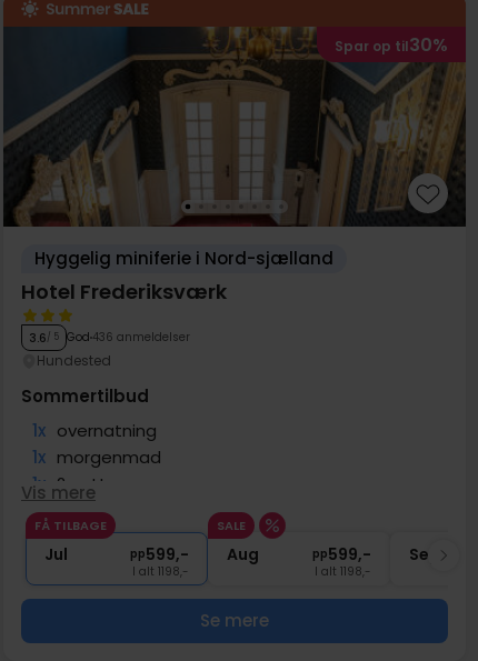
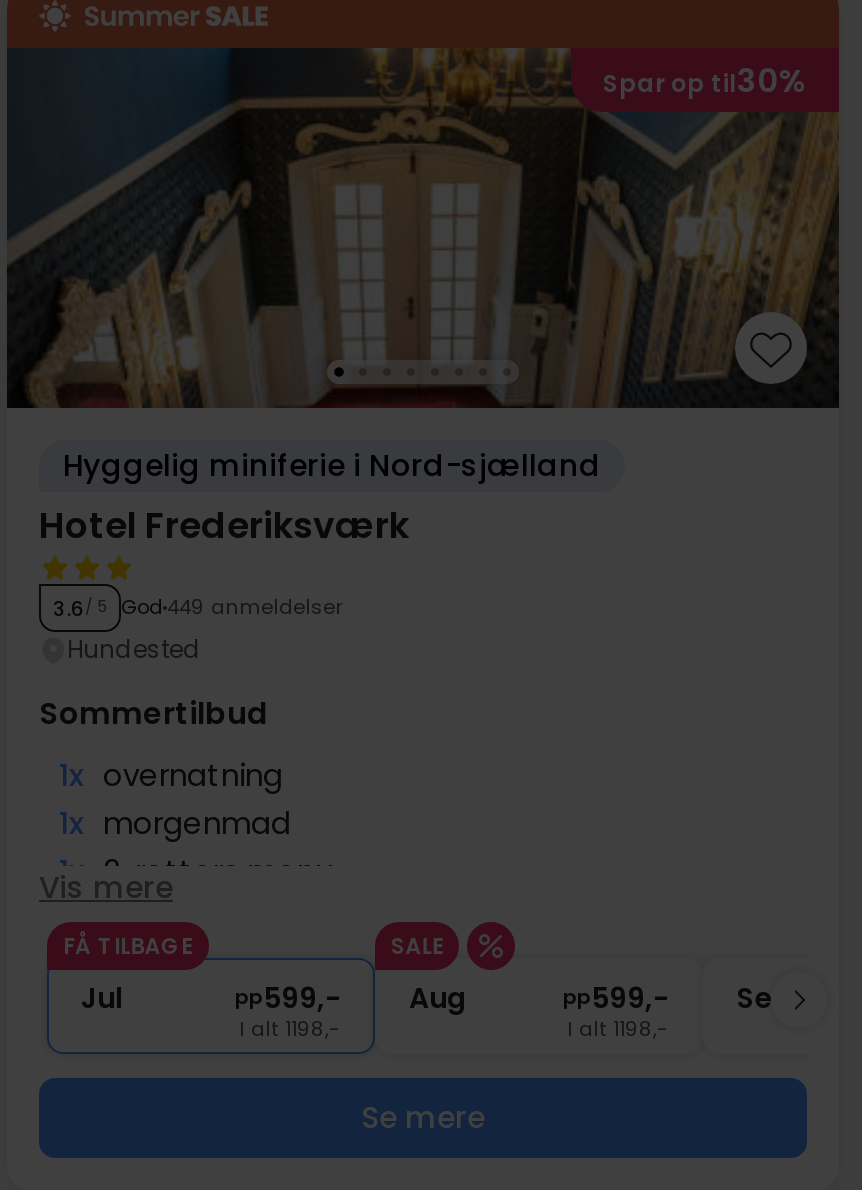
- 3.6/ 5 God 436 anmeldelser
+ 3.6/ 5 God 449 anmeldelser
